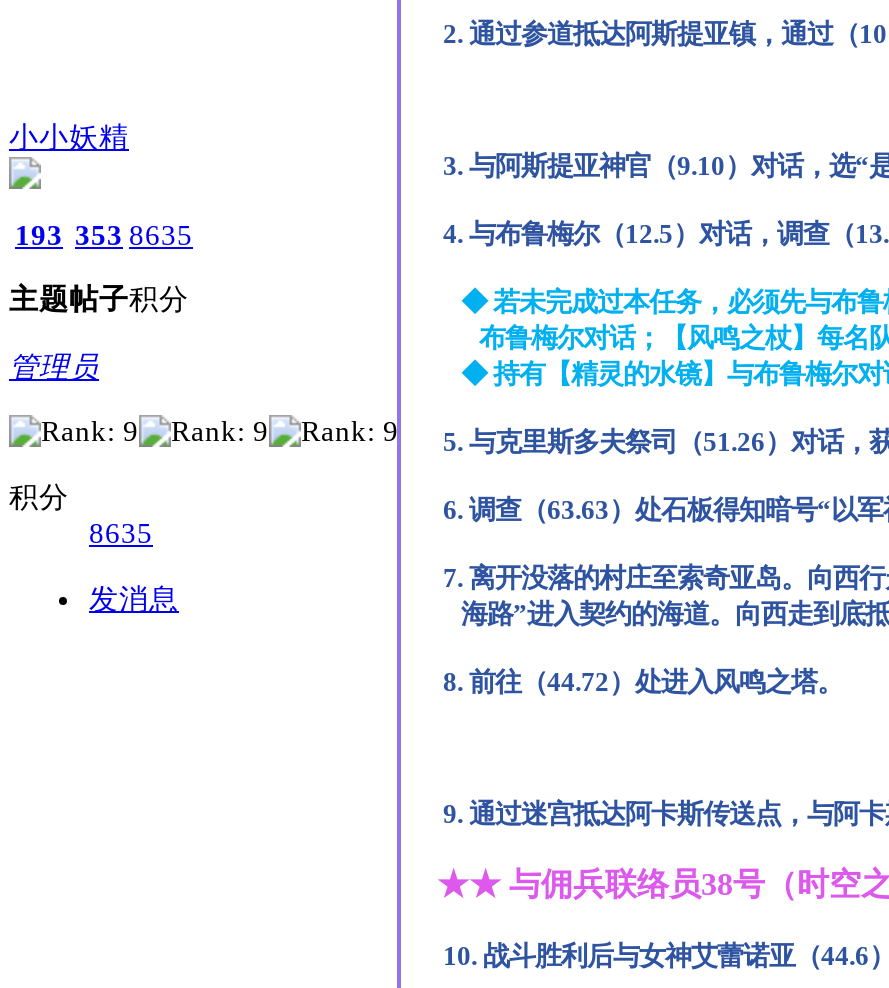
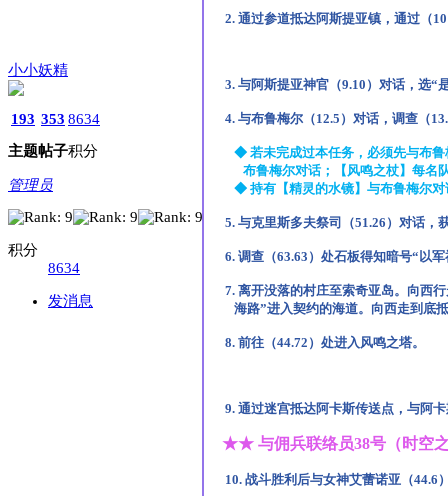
- 193 353 8635
+ 193 353 8634

- 8635
+ 8634
